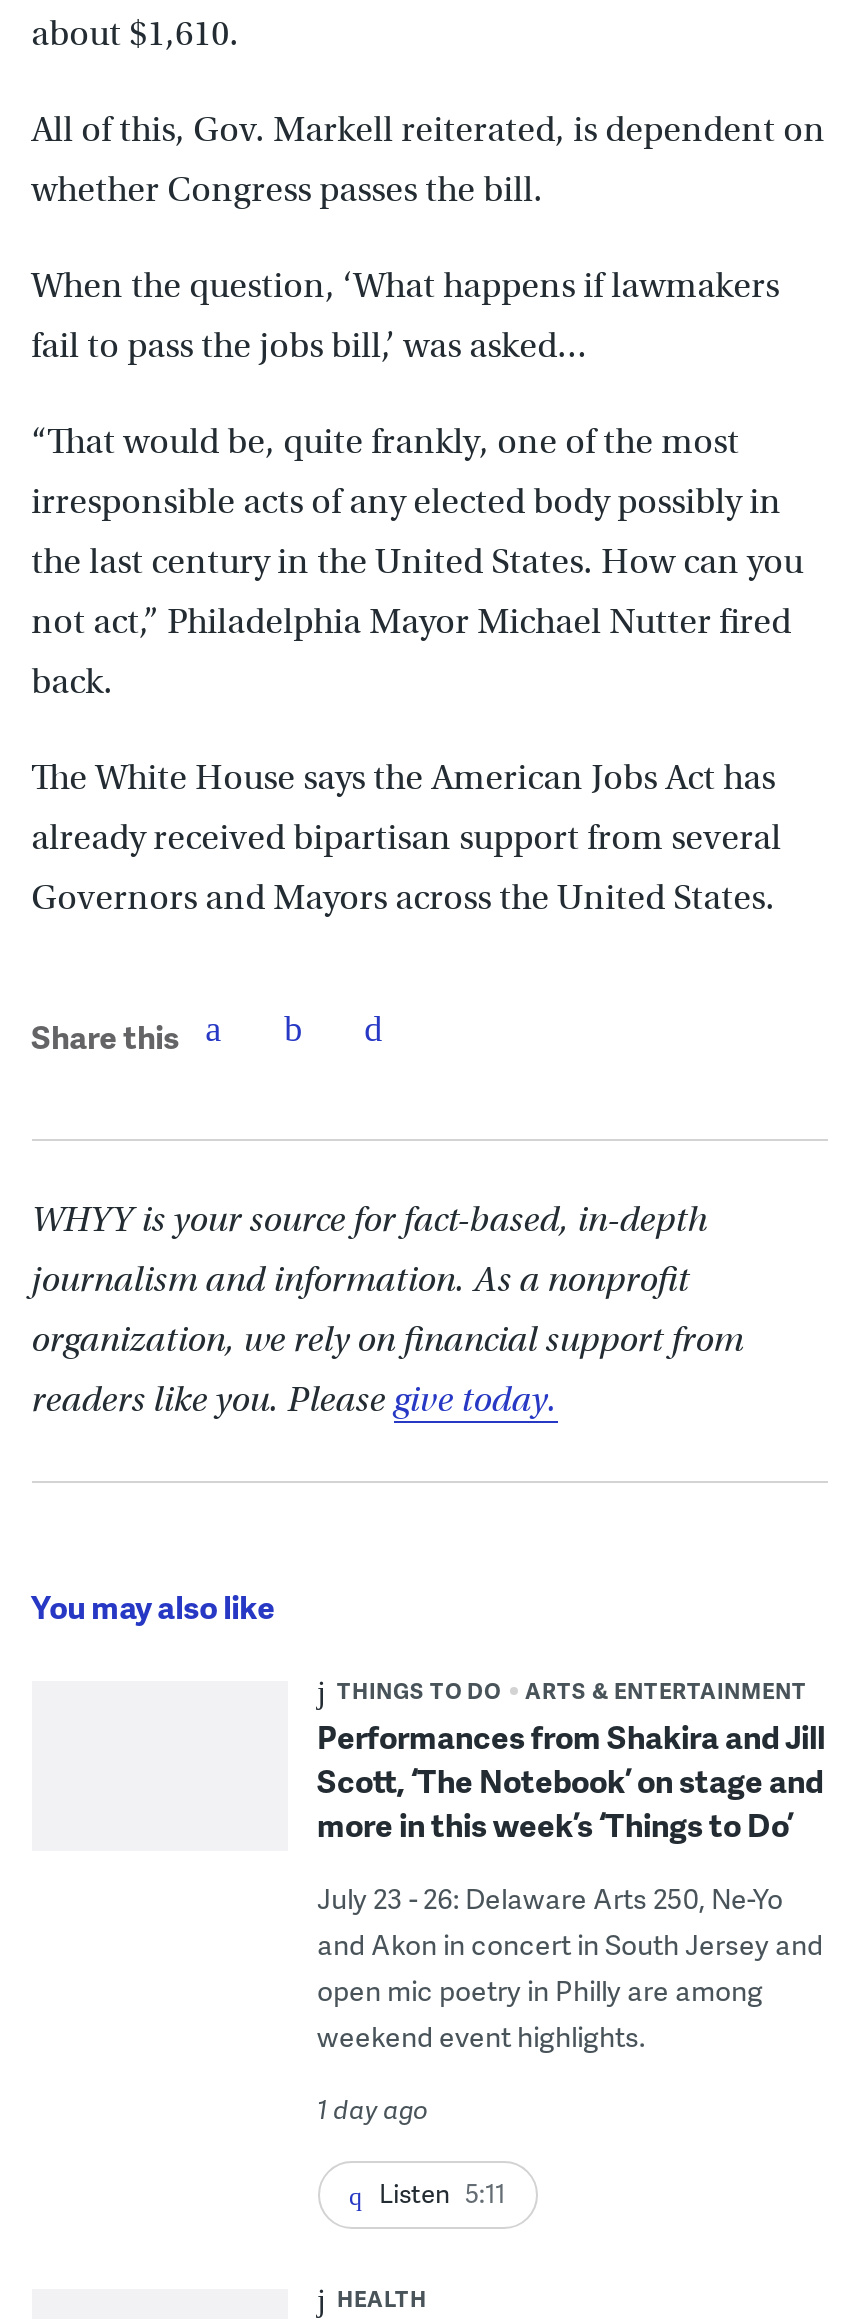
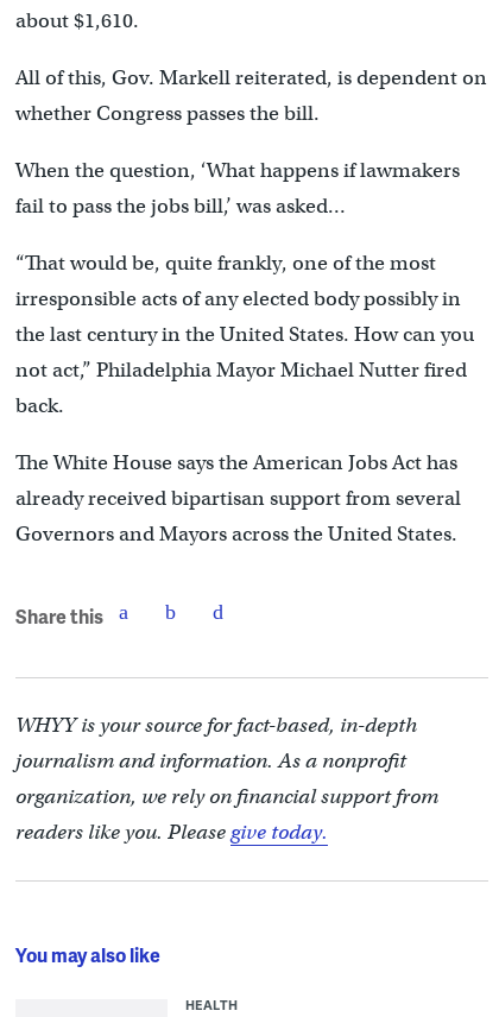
- THINGS TO DO
- ARTS & ENTERTAINMENT
- Performances from Shakira and Jill
- Scott, ‘The Notebook’ on stage and
- more in this week’s ‘Things to Do’
- July 23 - 26: Delaware Arts 250, Ne-Yo
- and Akon in concert in South Jersey and
- open mic poetry in Philly are among
- weekend event highlights.
- 1 day ago
- Listen 5:11
